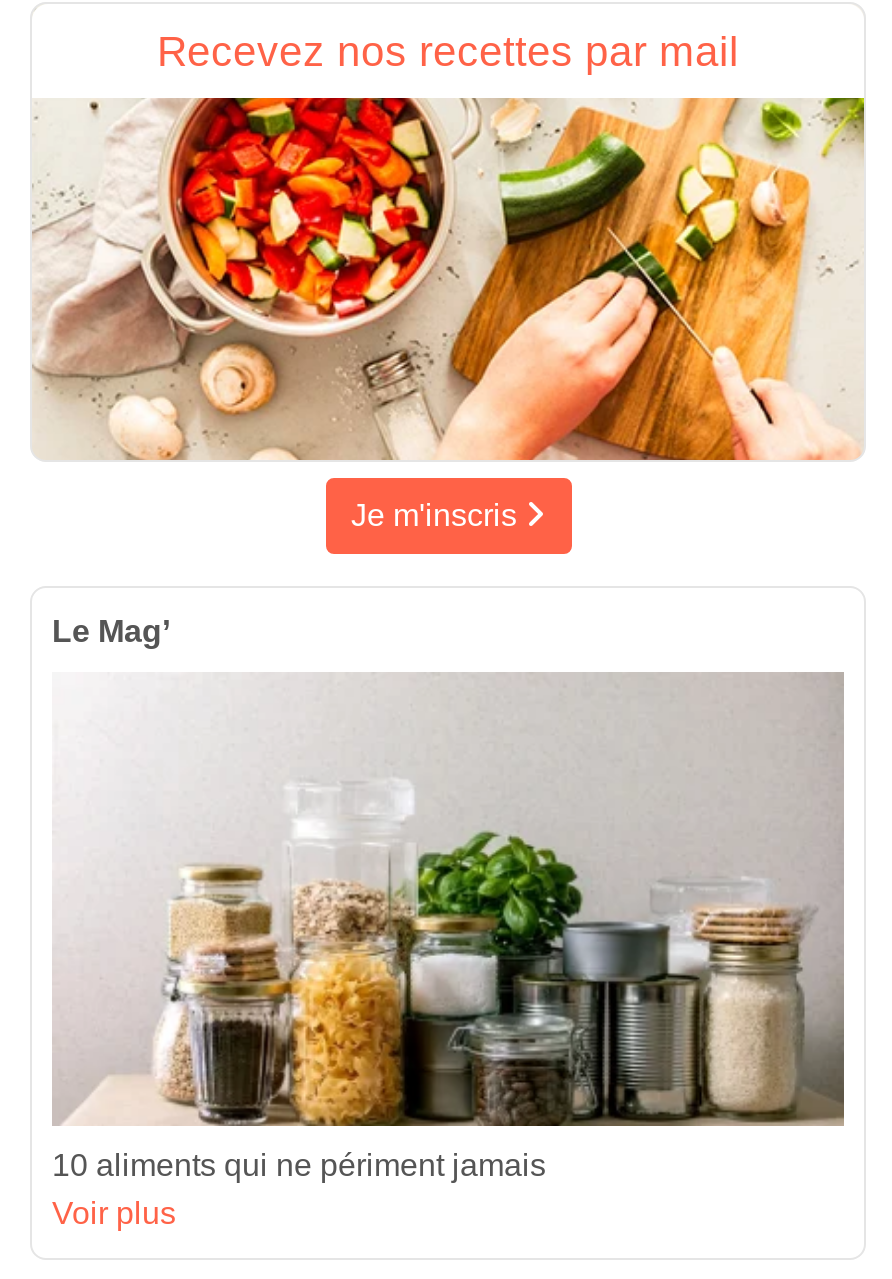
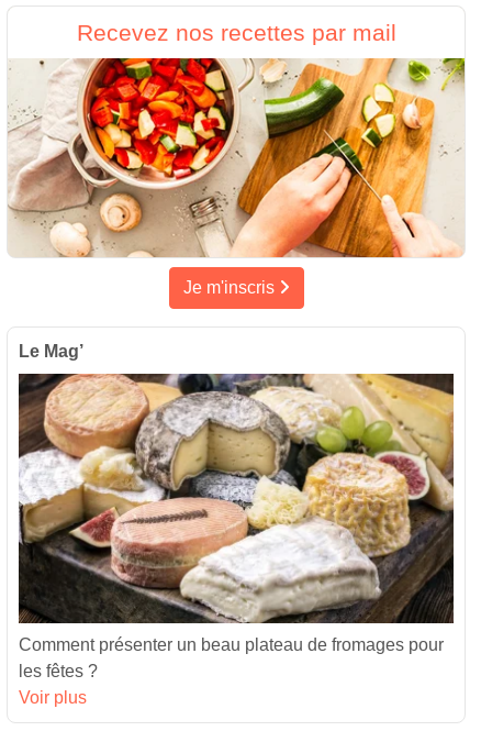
- [image]
- 10 aliments qui ne périment jamais
+ [image]
+ Comment présenter un beau plateau de fromages pour
+ les fêtes ?
